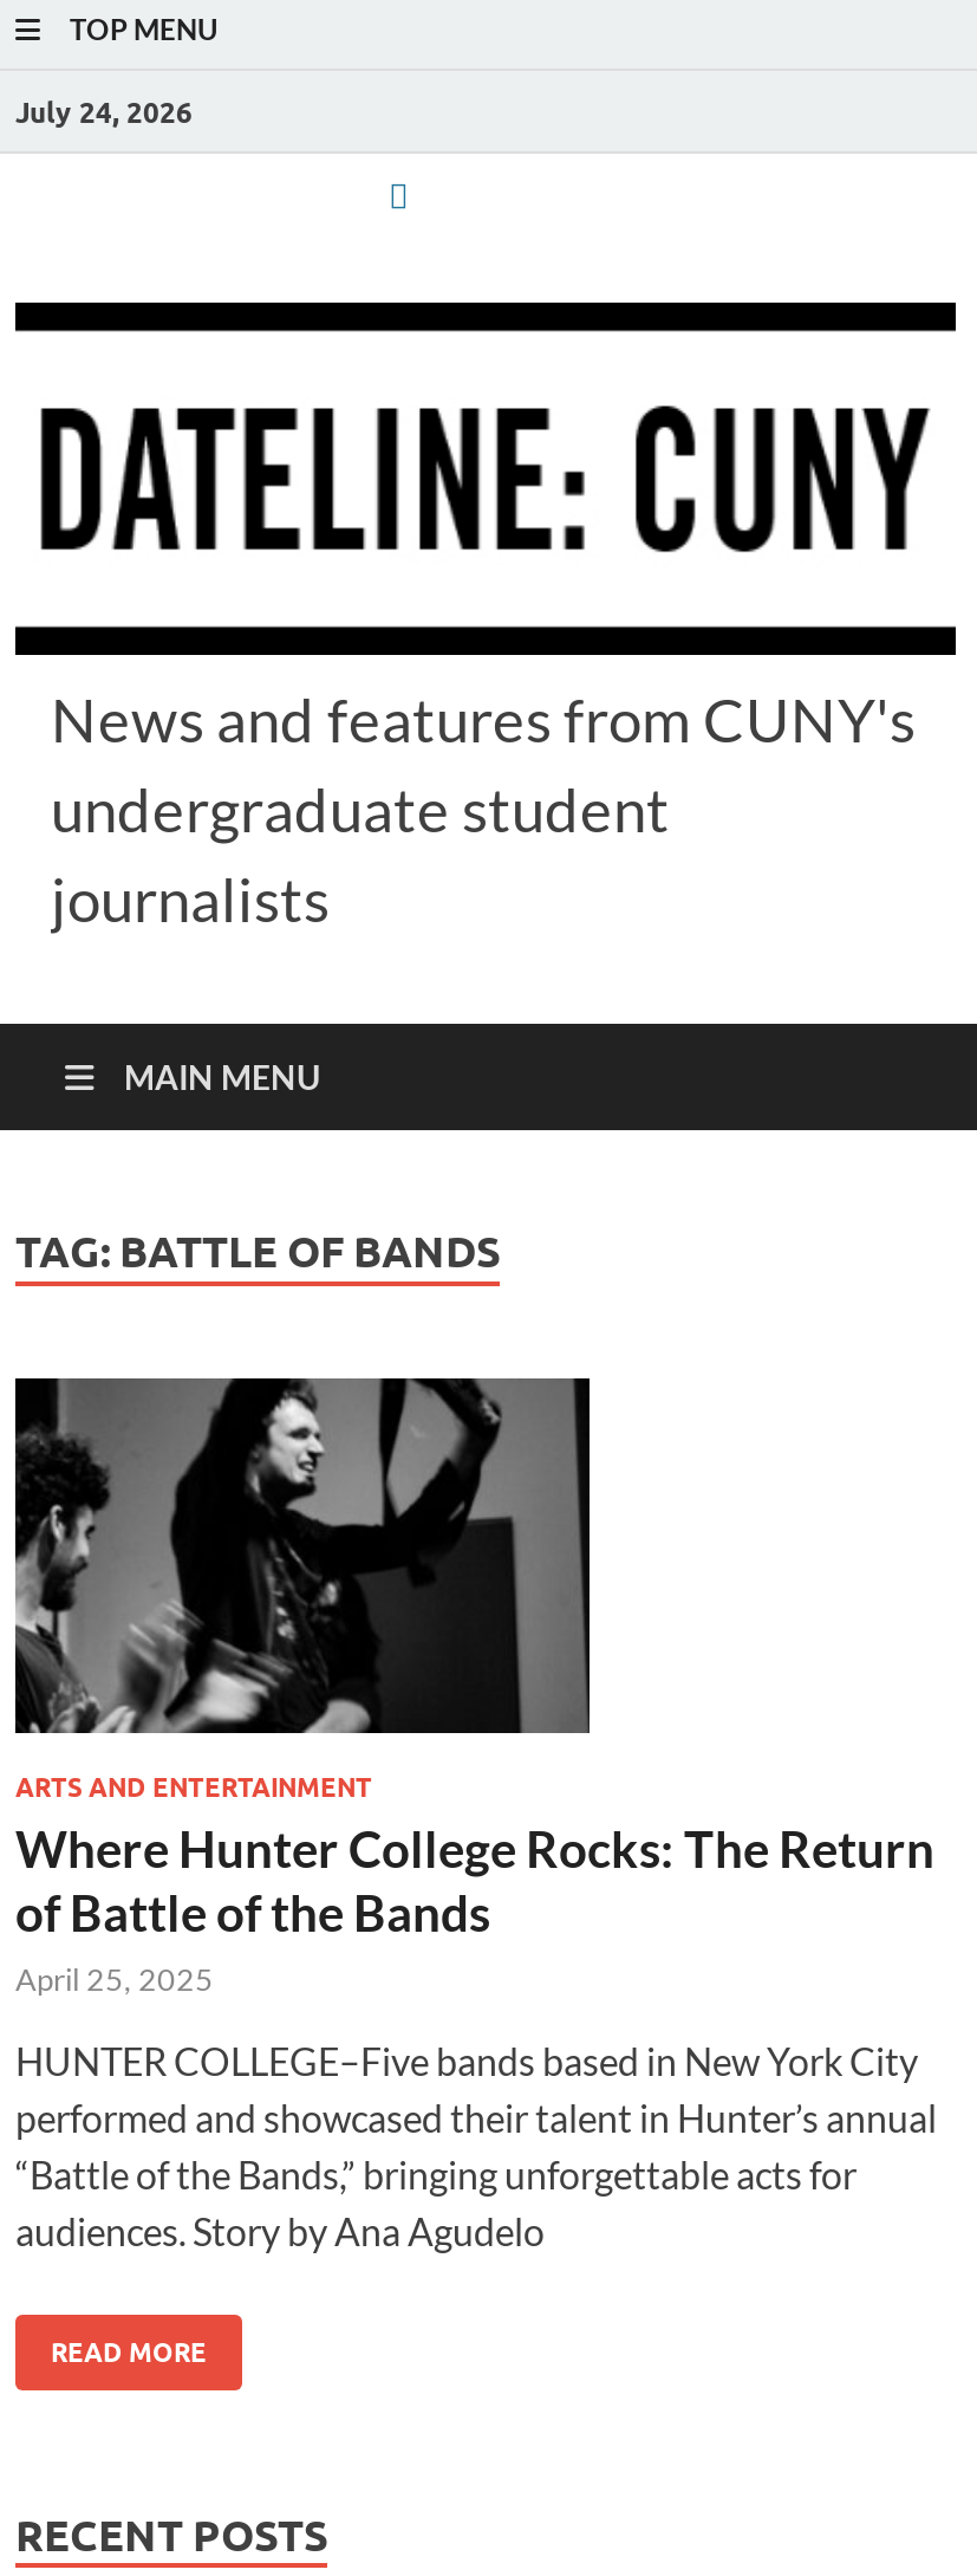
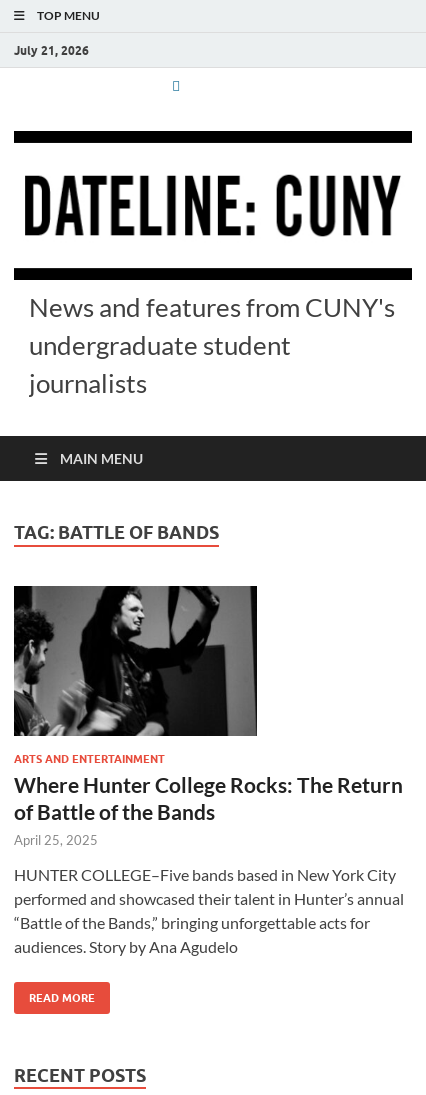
- July 24, 2026
+ July 21, 2026
